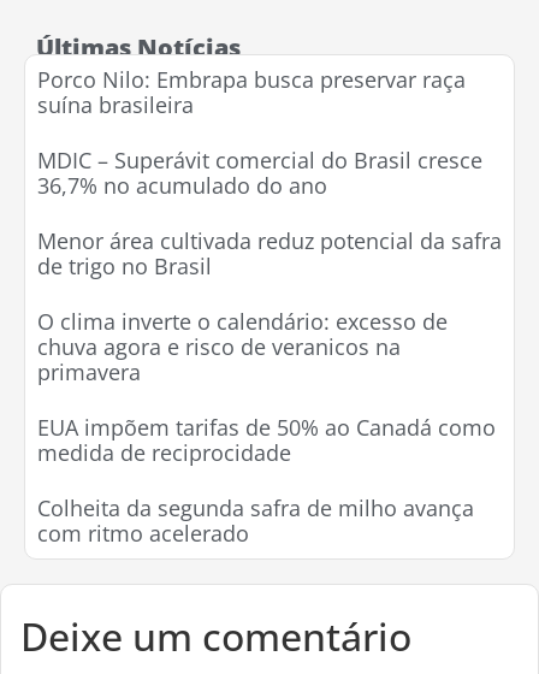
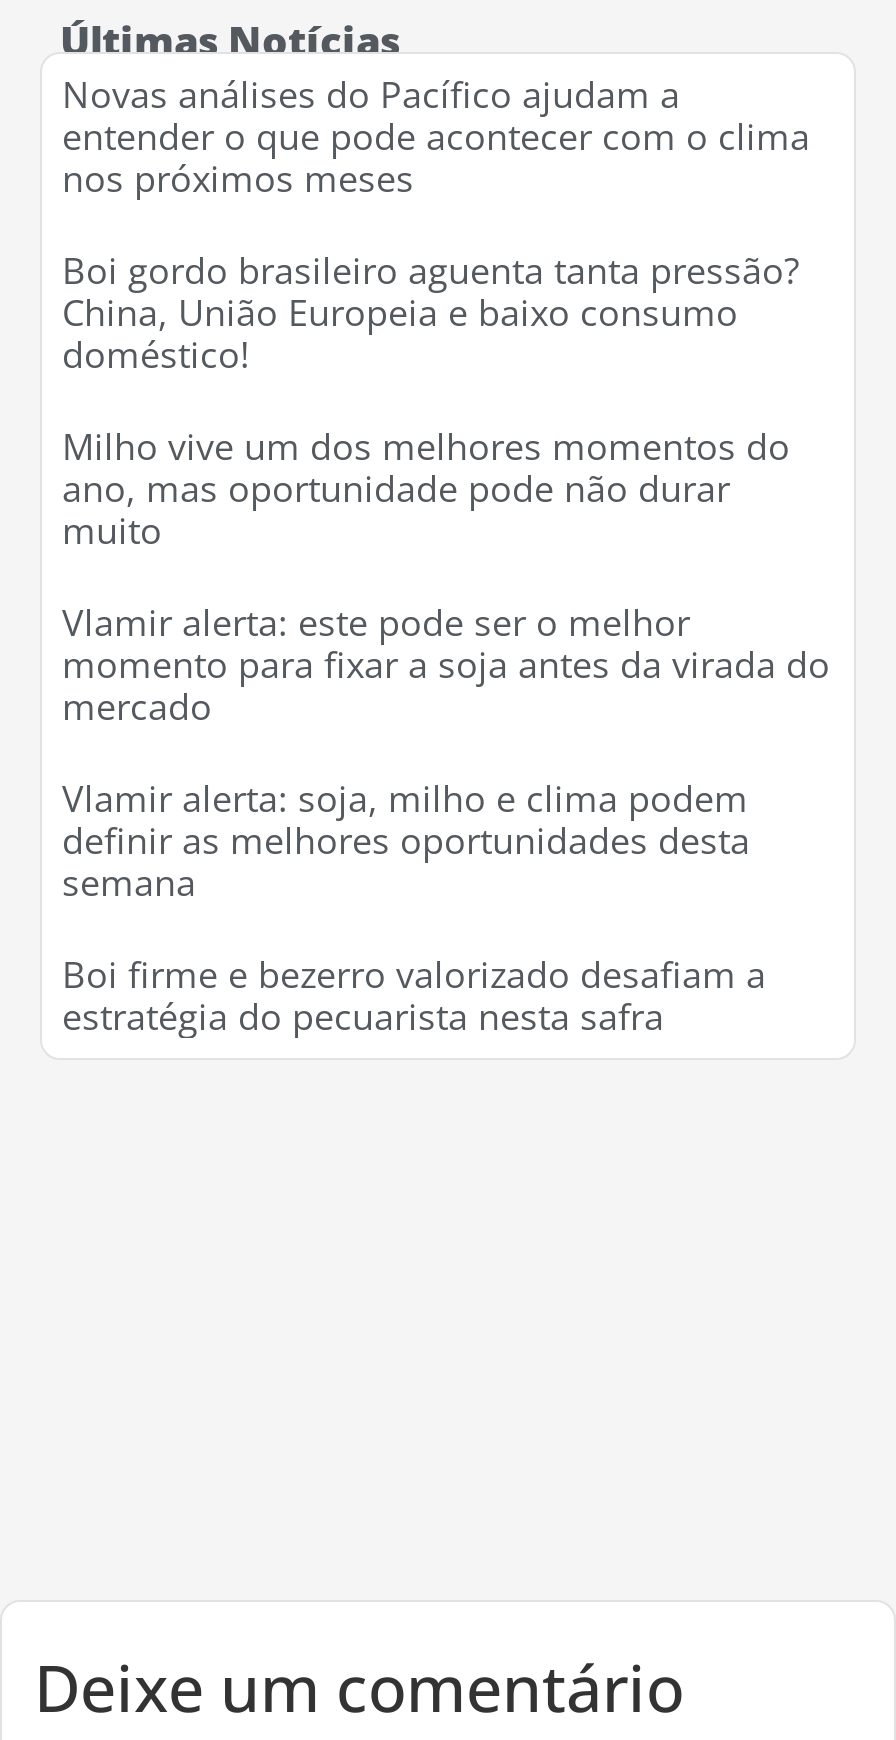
- Porco Nilo: Embrapa busca preservar raça
- suína brasileira
+ Novas análises do Pacífico ajudam a
+ entender o que pode acontecer com o clima
+ nos próximos meses

- MDIC – Superávit comercial do Brasil cresce
- 36,7% no acumulado do ano
+ Boi gordo brasileiro aguenta tanta pressão?
+ China, União Europeia e baixo consumo
+ doméstico!

- Menor área cultivada reduz potencial da safra
- de trigo no Brasil
+ Milho vive um dos melhores momentos do
+ ano, mas oportunidade pode não durar
+ muito

- O clima inverte o calendário: excesso de
- chuva agora e risco de veranicos na
- primavera
+ Vlamir alerta: este pode ser o melhor
+ momento para fixar a soja antes da virada do
+ mercado

- EUA impõem tarifas de 50% ao Canadá como
- medida de reciprocidade
+ Vlamir alerta: soja, milho e clima podem
+ definir as melhores oportunidades desta
+ semana

- Colheita da segunda safra de milho avança
- com ritmo acelerado
+ Boi firme e bezerro valorizado desafiam a
+ estratégia do pecuarista nesta safra
